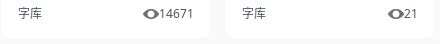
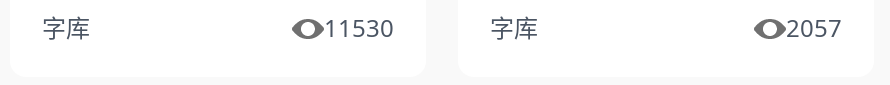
- 14671
+ 11530

- 21
+ 2057
